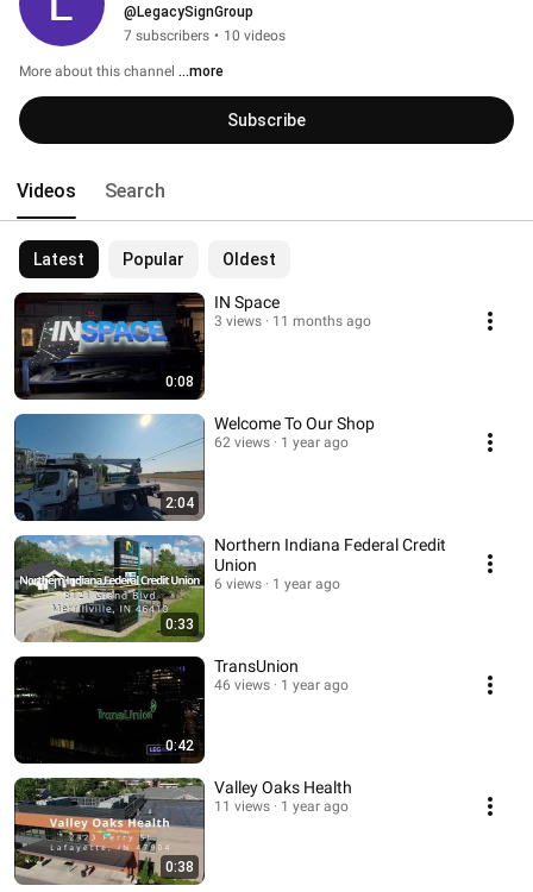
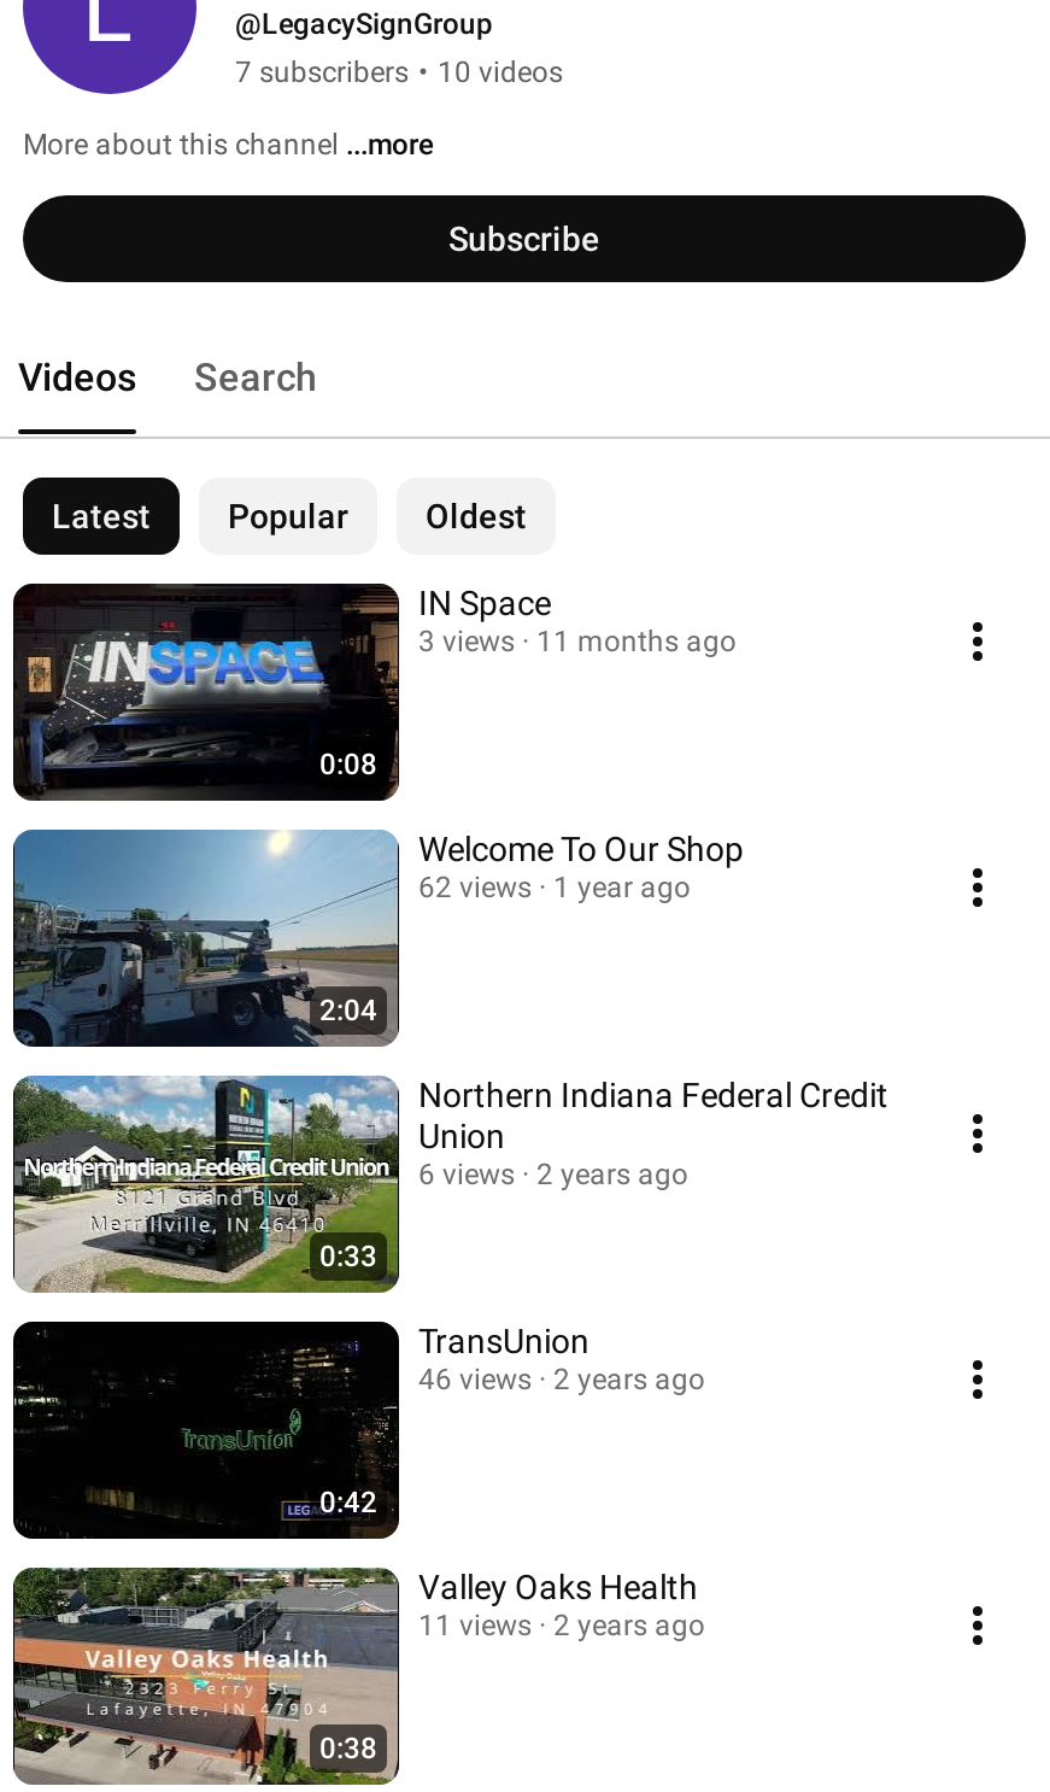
- 6 views 1 year ago
+ 6 views 2 years ago

- 46 views 1 year ago
+ 46 views 2 years ago

- 11 views 1 year ago
+ 11 views 2 years ago
